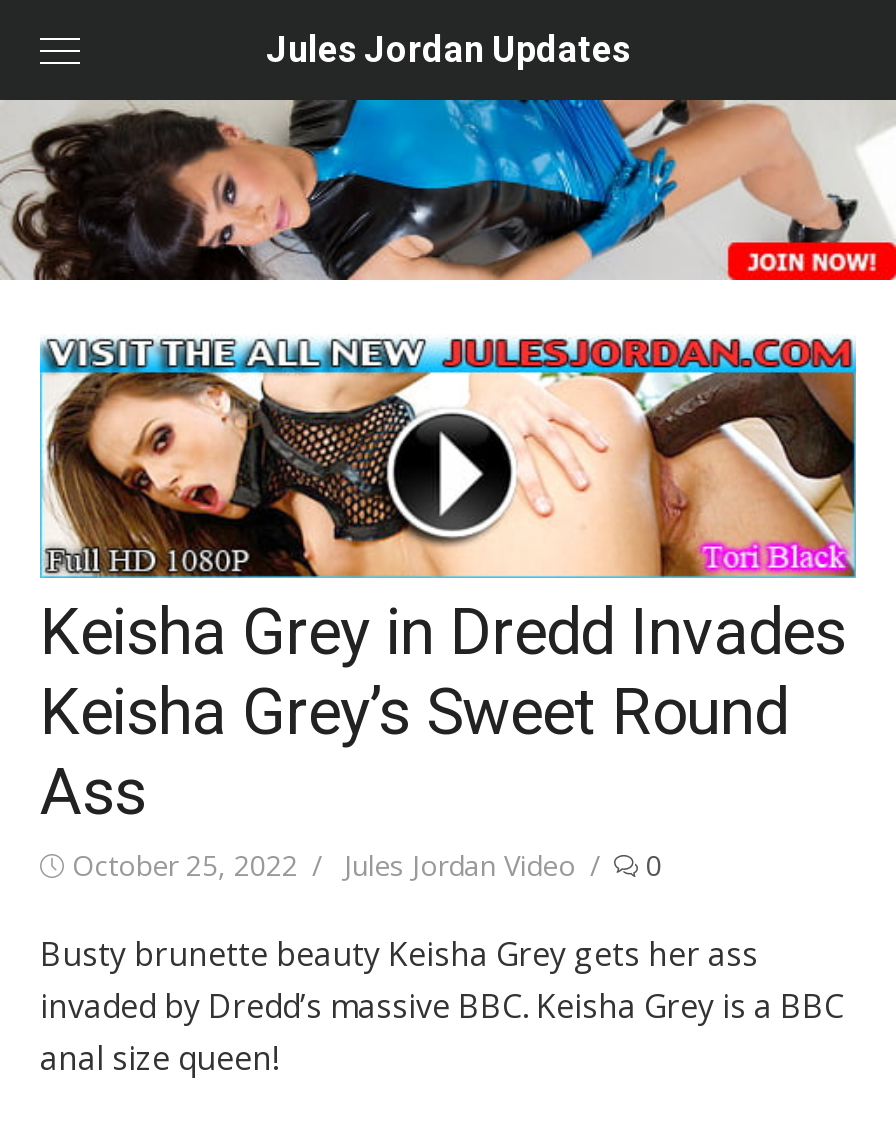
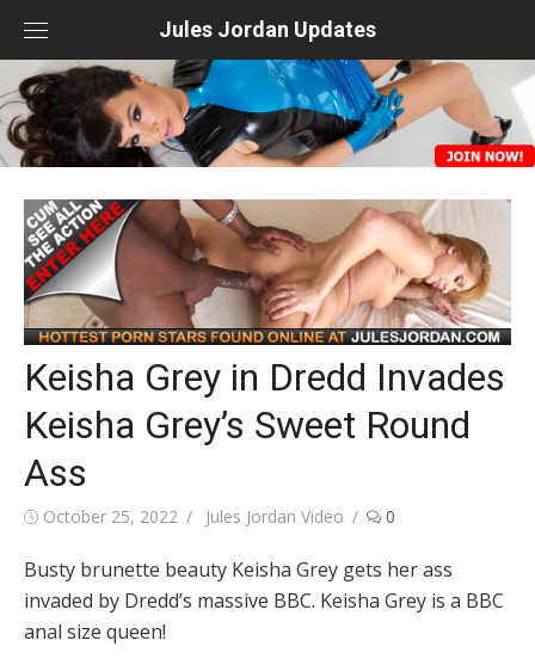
- [image]
+ [image]
